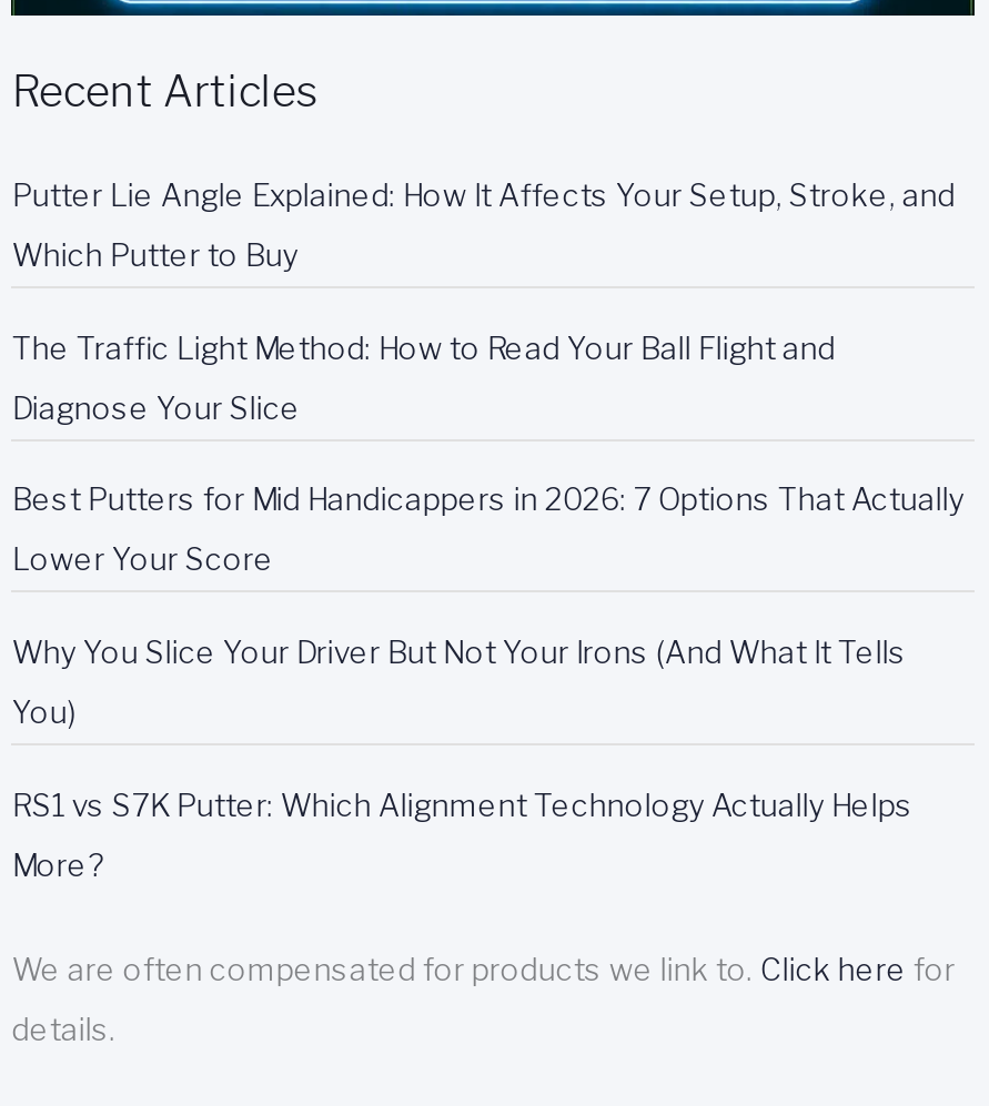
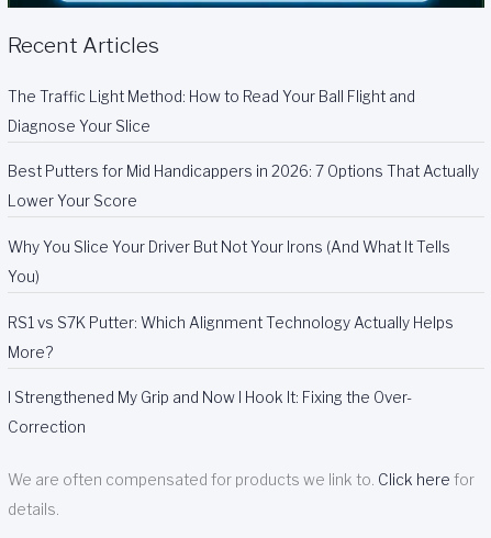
- Putter Lie Angle Explained: How It Affects Your Setup, Stroke, and
- Which Putter to Buy

moved up: The Traffic Light Method: How to Read Your Ball Flight and | Diagnose Your Slice | Best Putters for Mid Handicappers in 2026: 7 Options That Actually | Lower Your Score | Why You Slice Your Driver But Not Your Irons (And What It Tells | You) | RS1 vs S7K Putter: Which Alignment Technology Actually Helps | More?

+ I Strengthened My Grip and Now I Hook It: Fixing the Over-
+ Correction
